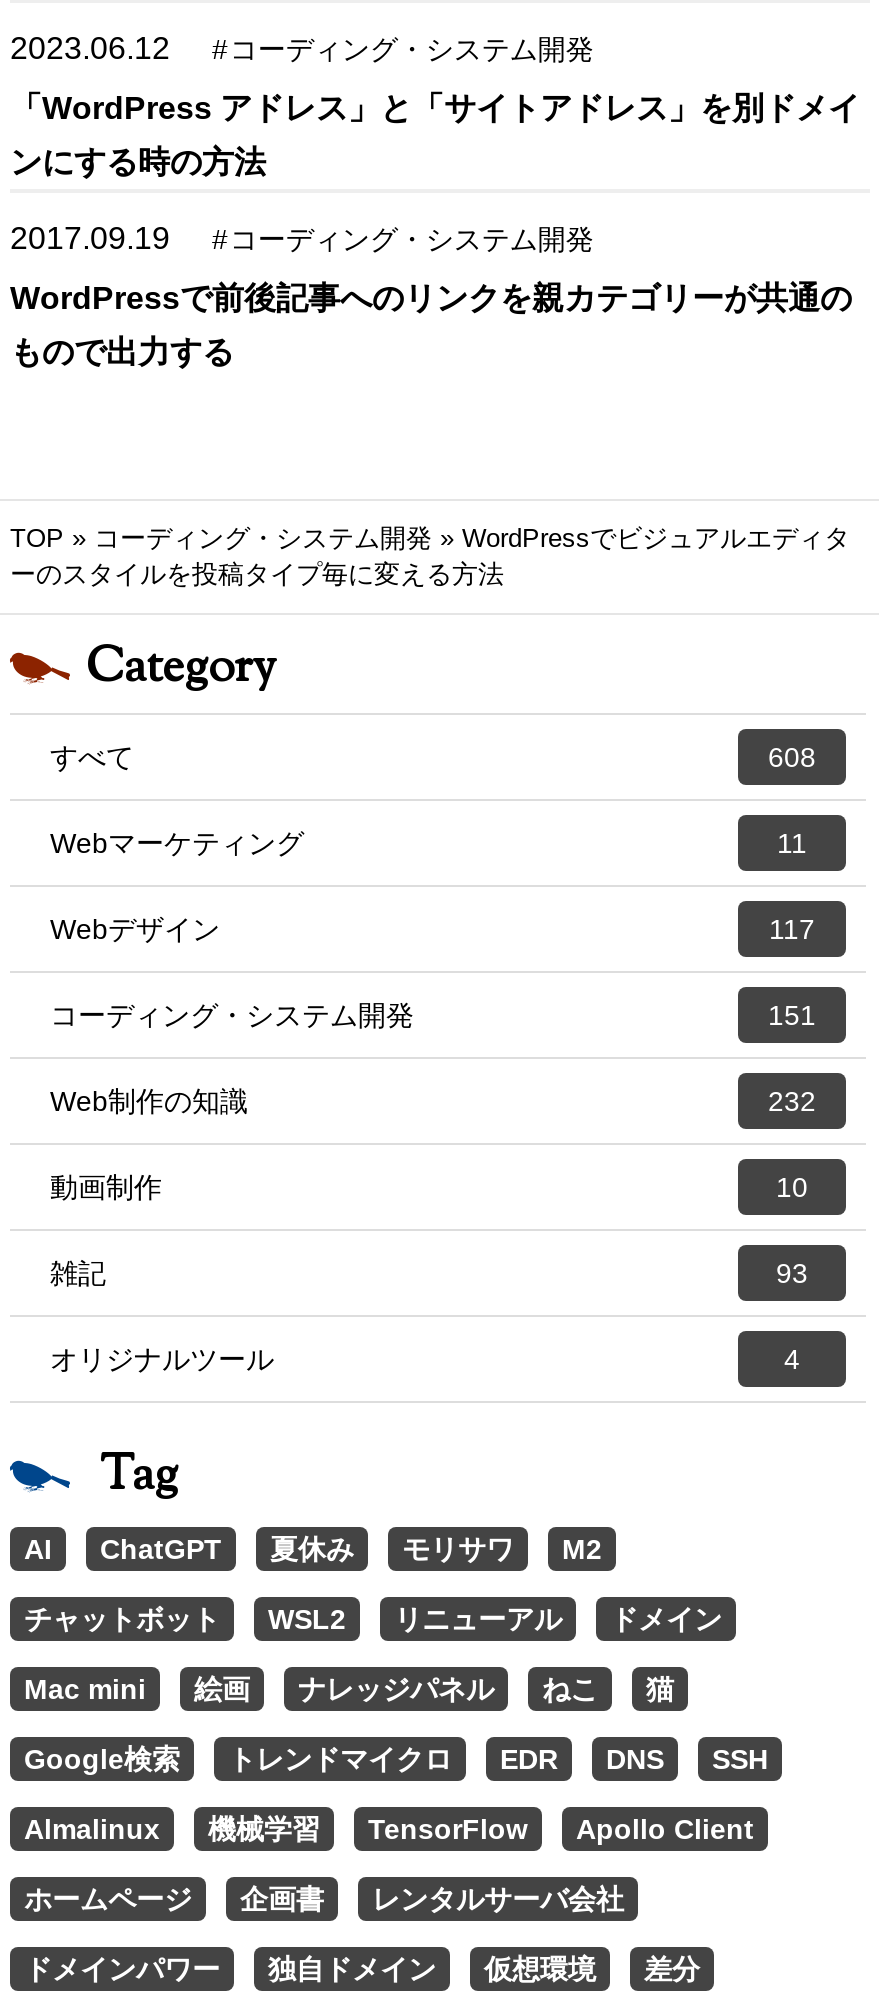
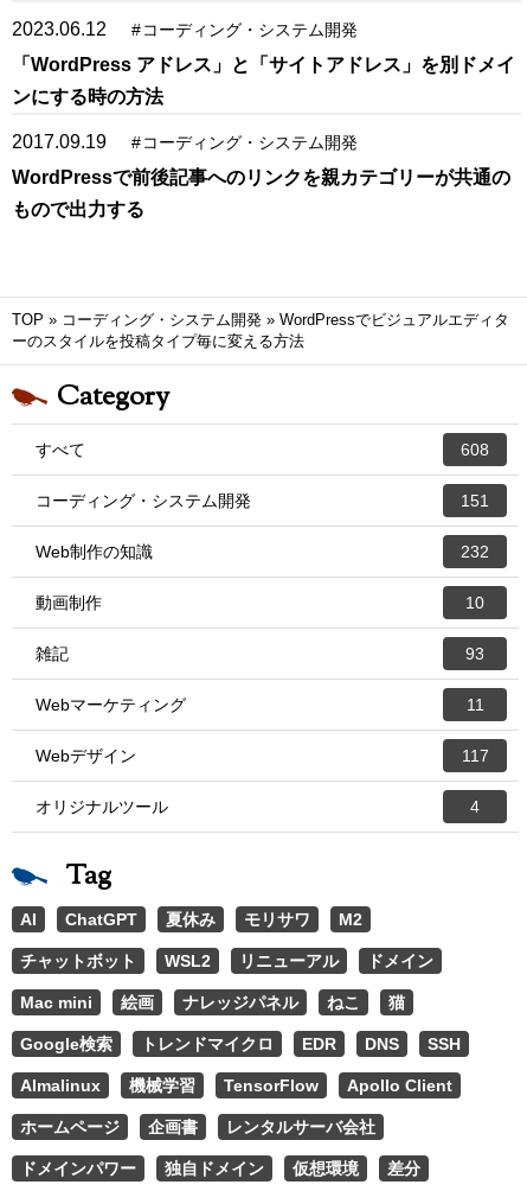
moved down: Webマーケティング | 11 | Webデザイン | 117

moved up: コーディング・システム開発 | 151 | Web制作の知識 | 232 | 動画制作 | 10 | 雑記 | 93
